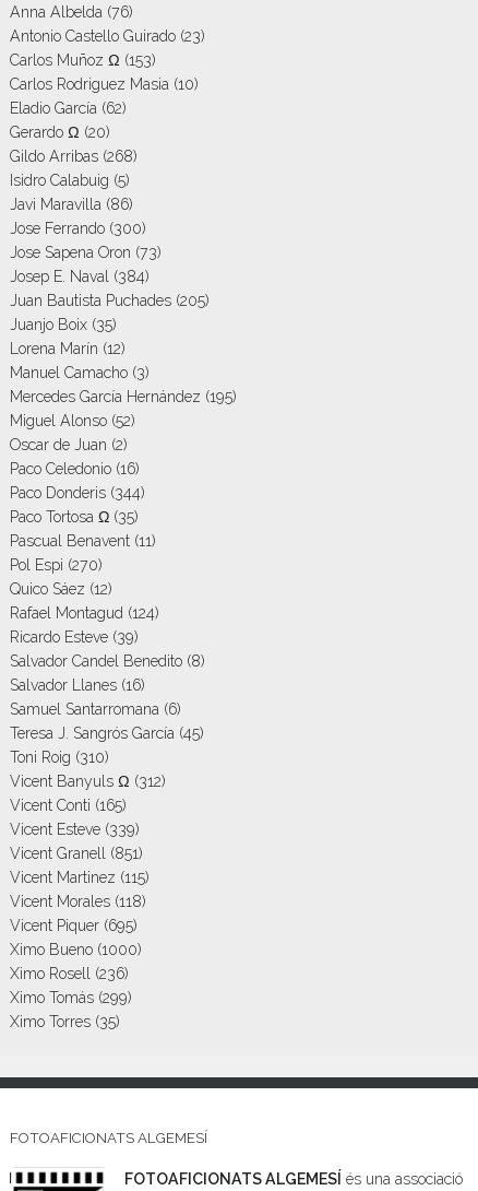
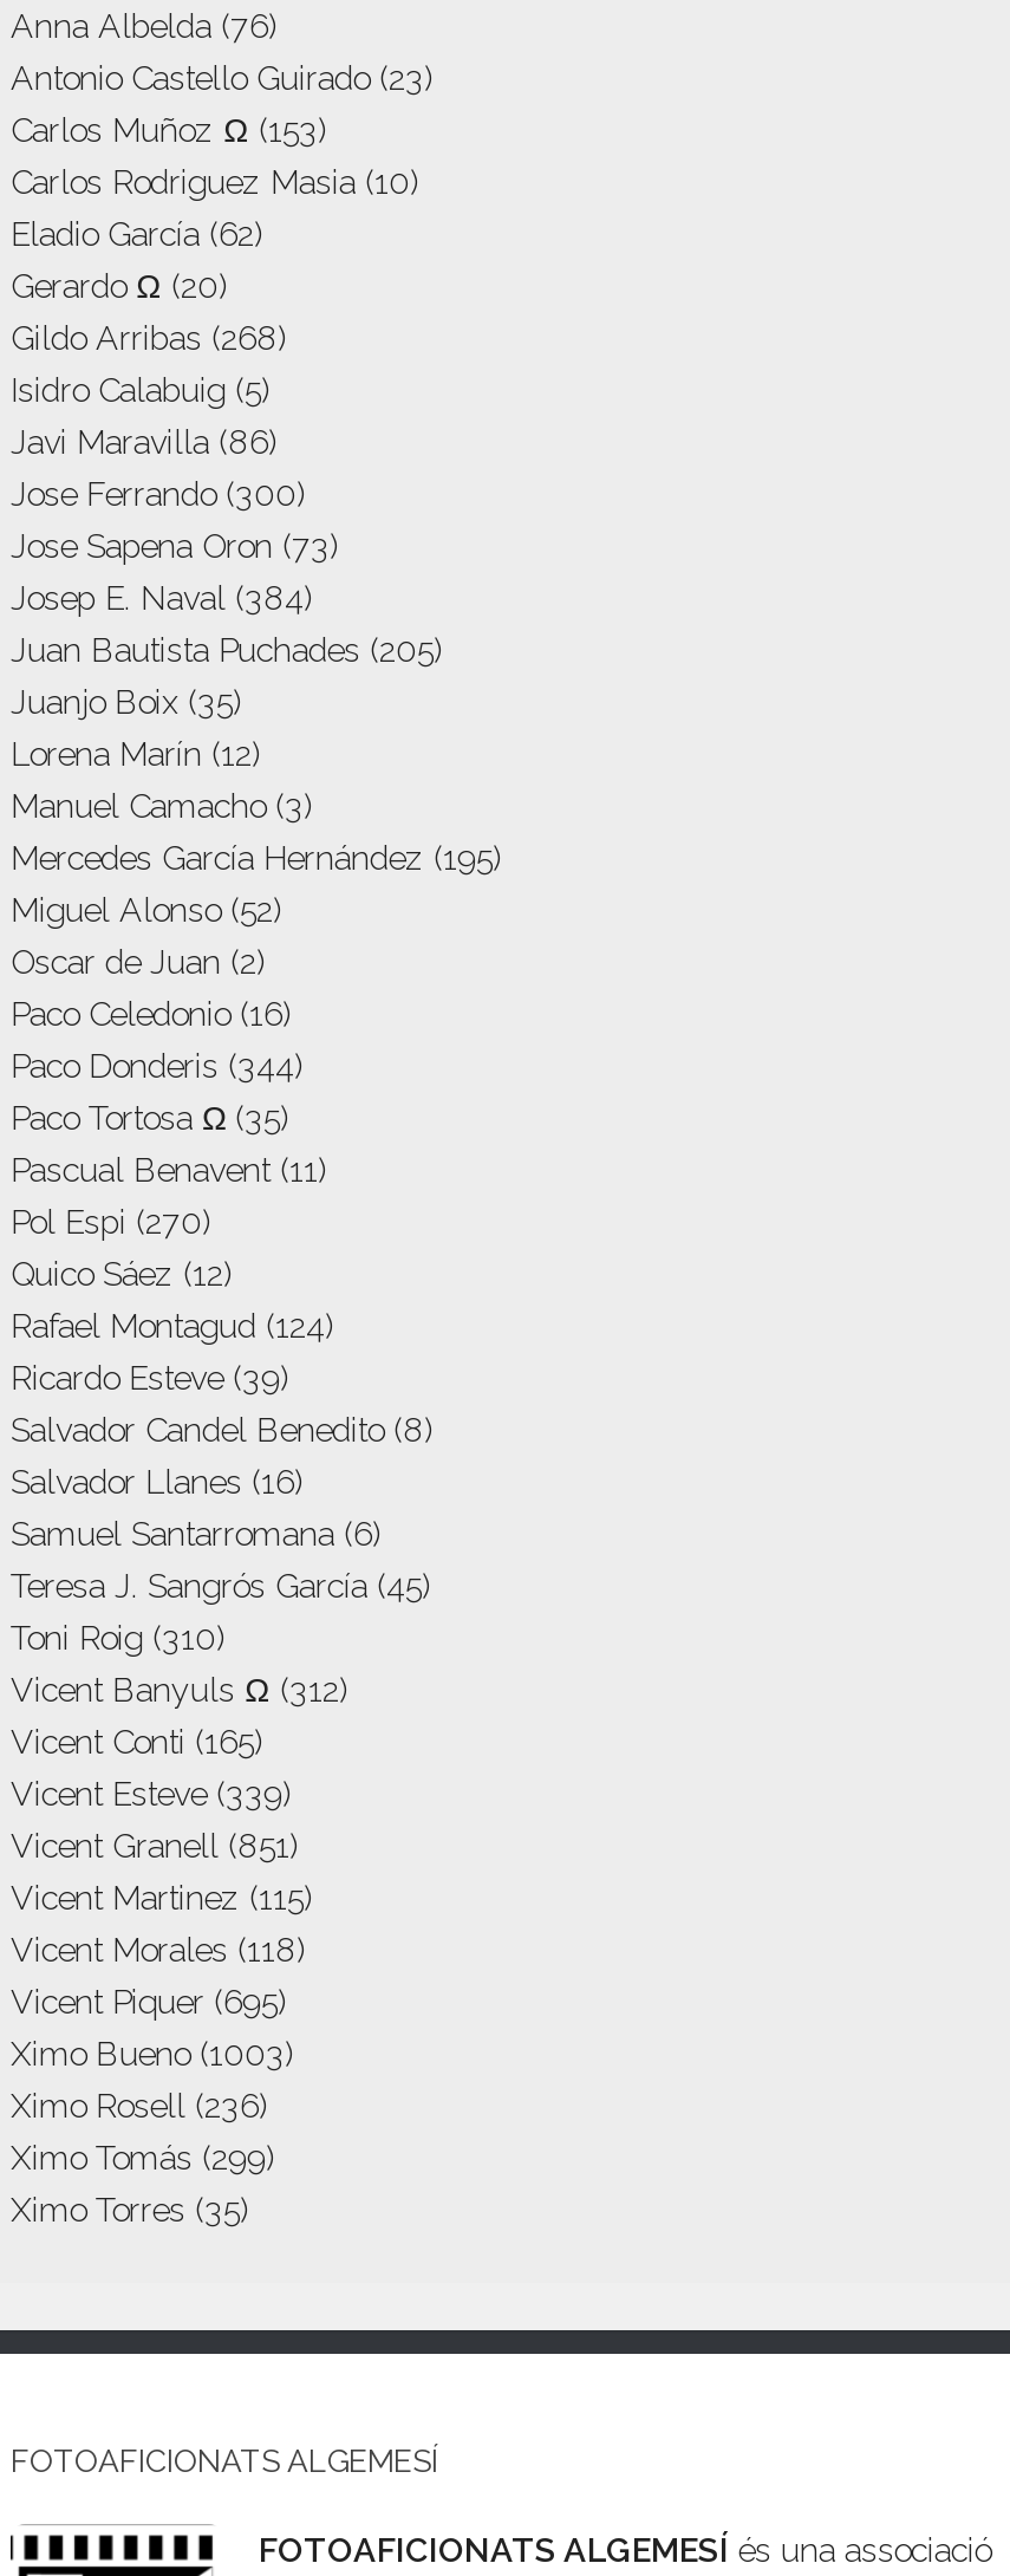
- Ximo Bueno (1000)
+ Ximo Bueno (1003)
